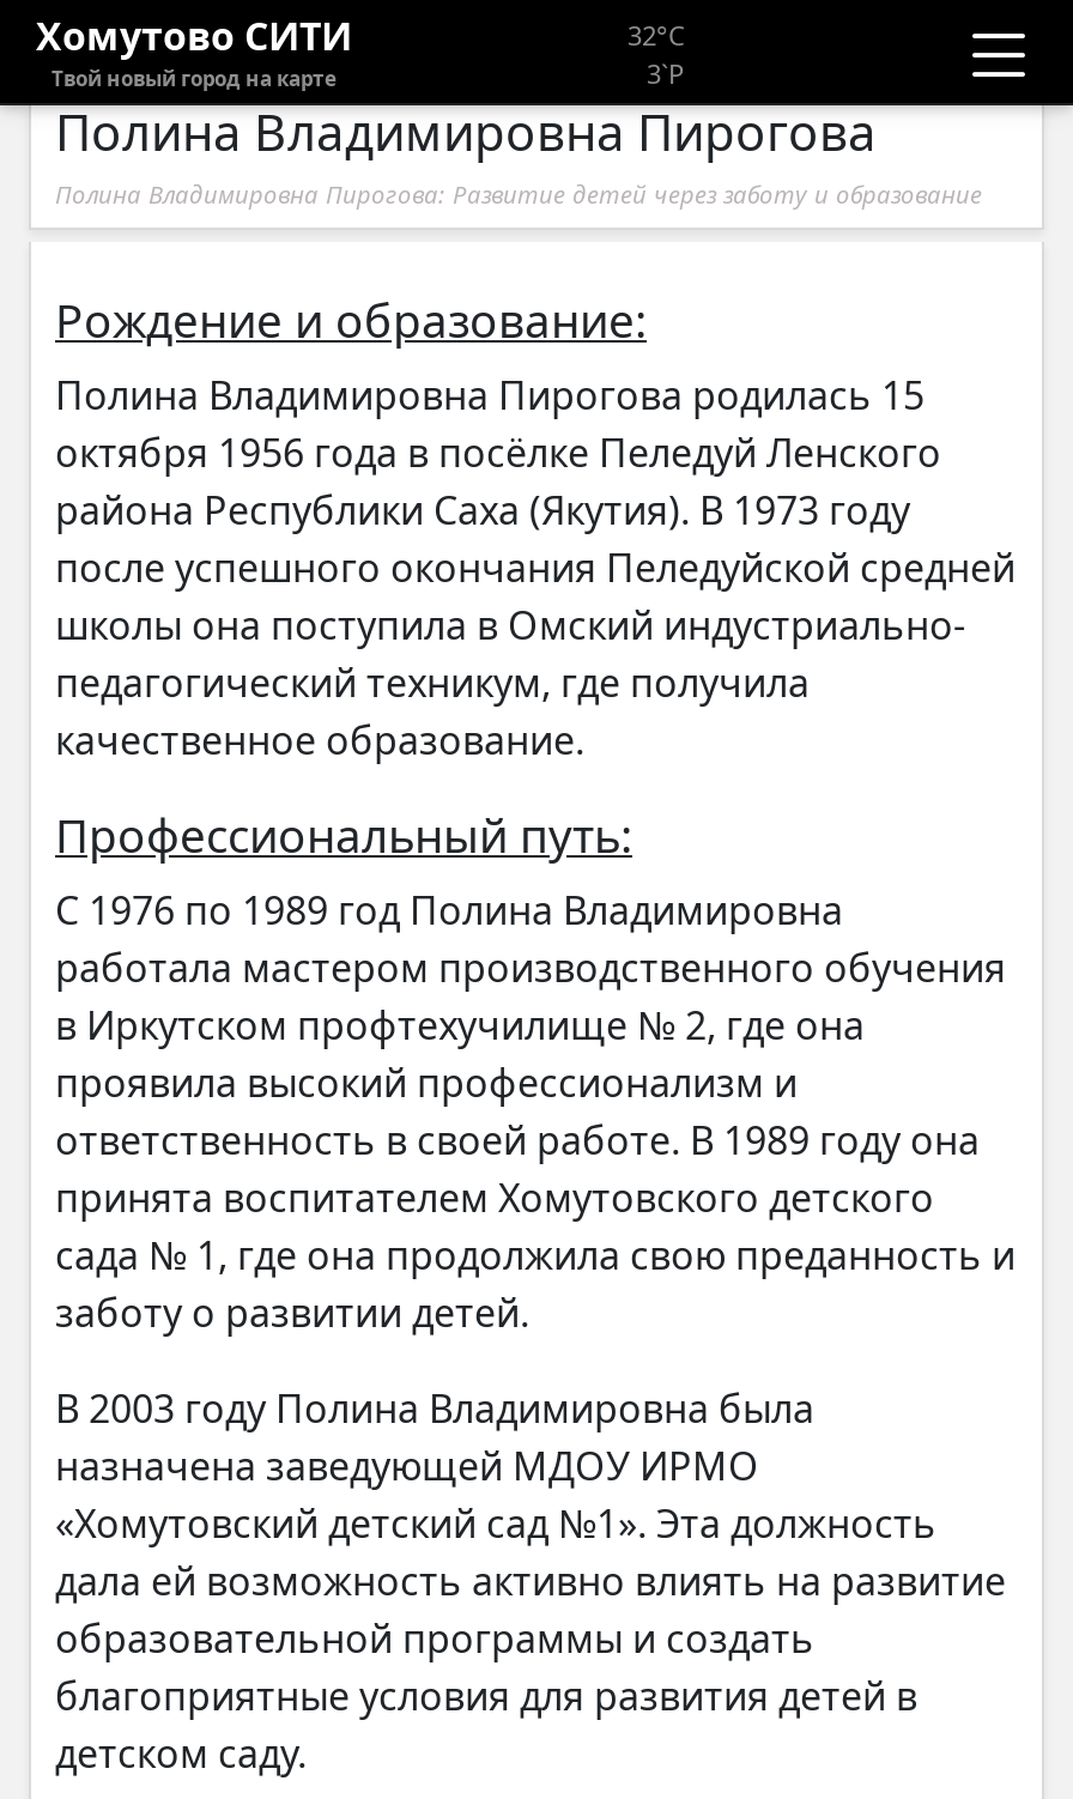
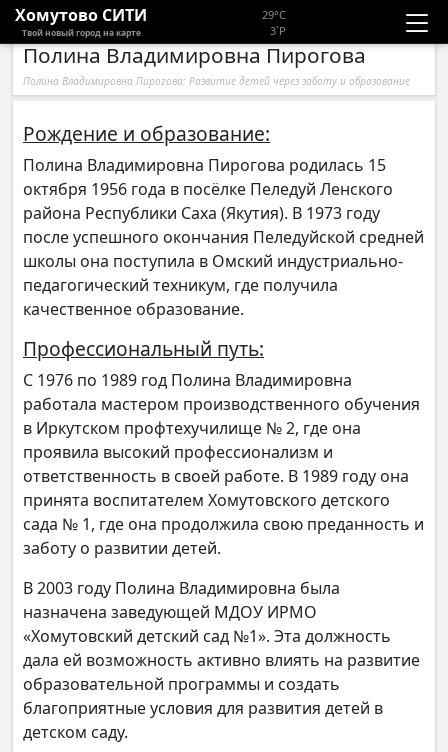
- 32°C
+ 29°C
